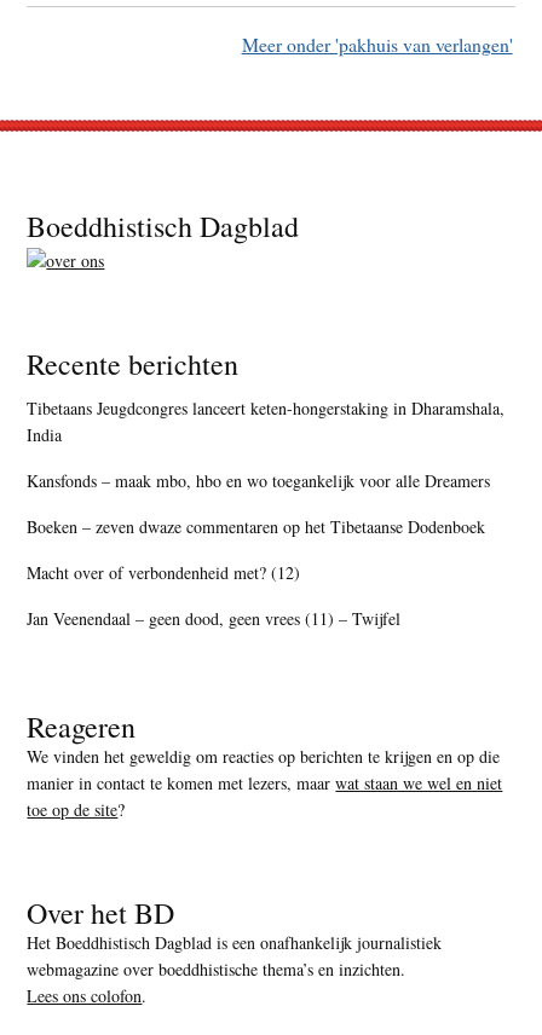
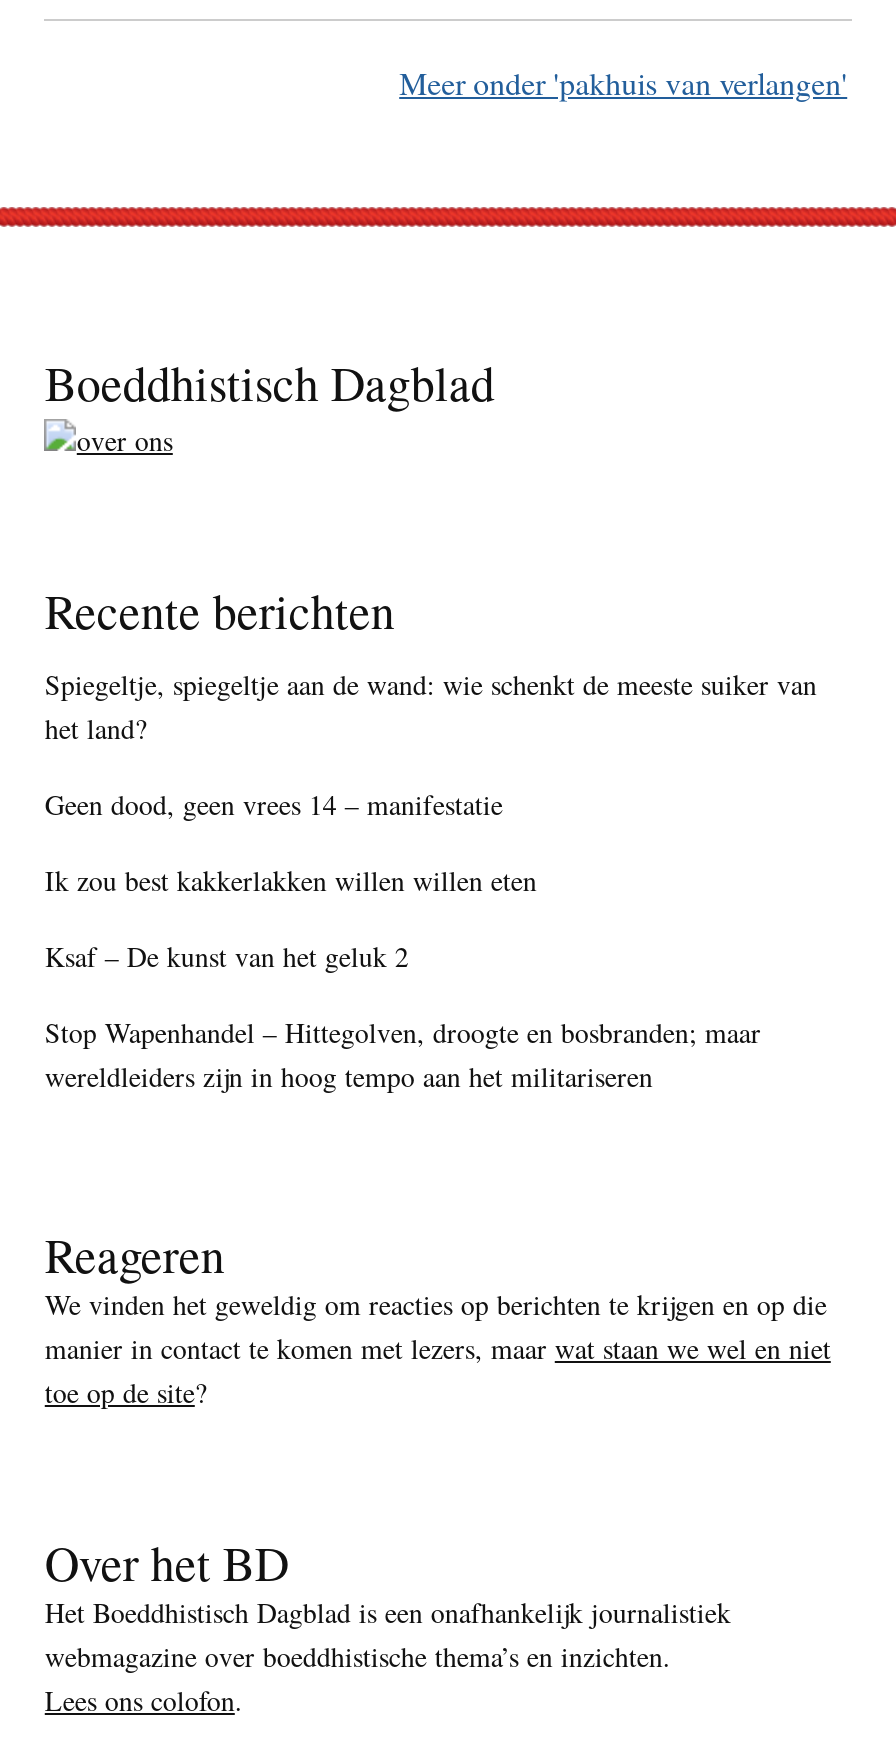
- Tibetaans Jeugdcongres lanceert keten-hongerstaking in Dharamshala,
- India
+ Spiegeltje, spiegeltje aan de wand: wie schenkt de meeste suiker van
+ het land?

- Kansfonds – maak mbo, hbo en wo toegankelijk voor alle Dreamers
+ Geen dood, geen vrees 14 – manifestatie

- Boeken – zeven dwaze commentaren op het Tibetaanse Dodenboek
+ Ik zou best kakkerlakken willen willen eten

- Macht over of verbondenheid met? (12)
+ Ksaf – De kunst van het geluk 2

- Jan Veenendaal – geen dood, geen vrees (11) – Twijfel
+ Stop Wapenhandel – Hittegolven, droogte en bosbranden; maar
+ wereldleiders zijn in hoog tempo aan het militariseren
